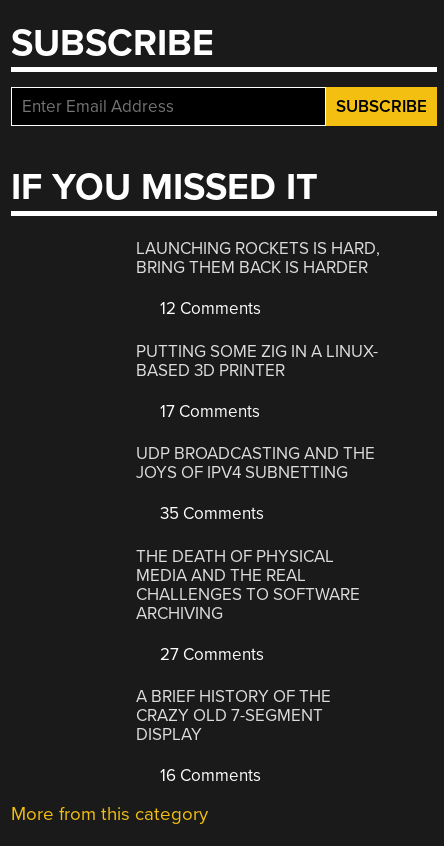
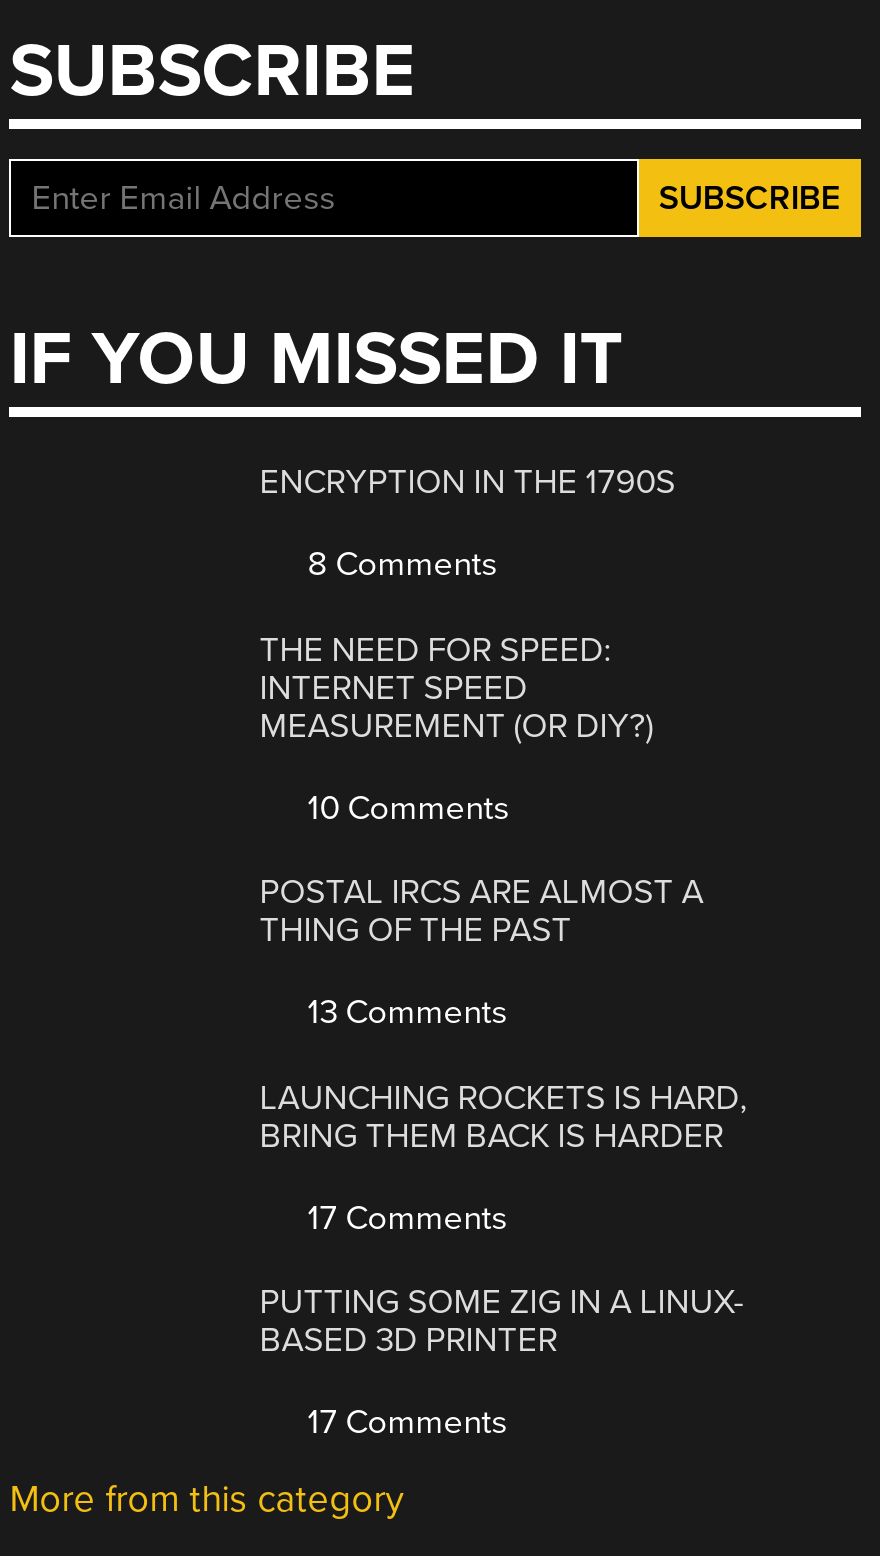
+ ENCRYPTION IN THE 1790S
+ 8 Comments
+ THE NEED FOR SPEED:
+ INTERNET SPEED
+ MEASUREMENT (OR DIY?)
+ 10 Comments
+ POSTAL IRCS ARE ALMOST A
+ THING OF THE PAST
+ 13 Comments

moved down: LAUNCHING ROCKETS IS HARD, | BRING THEM BACK IS HARDER

- 12 Comments
+ 17 Comments

moved down: PUTTING SOME ZIG IN A LINUX- | BASED 3D PRINTER | 17 Comments

- UDP BROADCASTING AND THE
- JOYS OF IPV4 SUBNETTING
- 35 Comments
- THE DEATH OF PHYSICAL
- MEDIA AND THE REAL
- CHALLENGES TO SOFTWARE
- ARCHIVING
- 27 Comments
- A BRIEF HISTORY OF THE
- CRAZY OLD 7-SEGMENT
- DISPLAY
- 16 Comments
